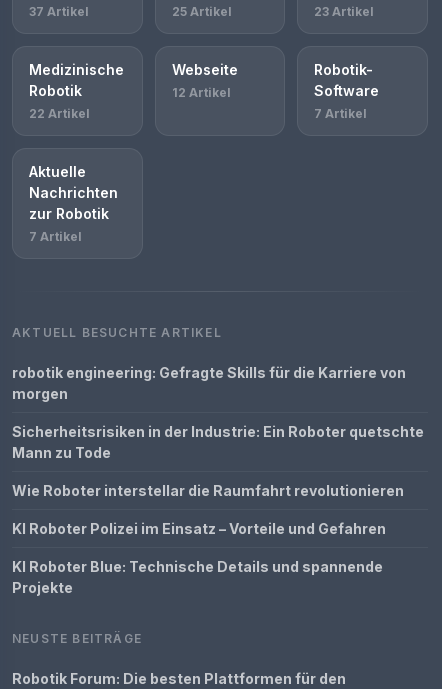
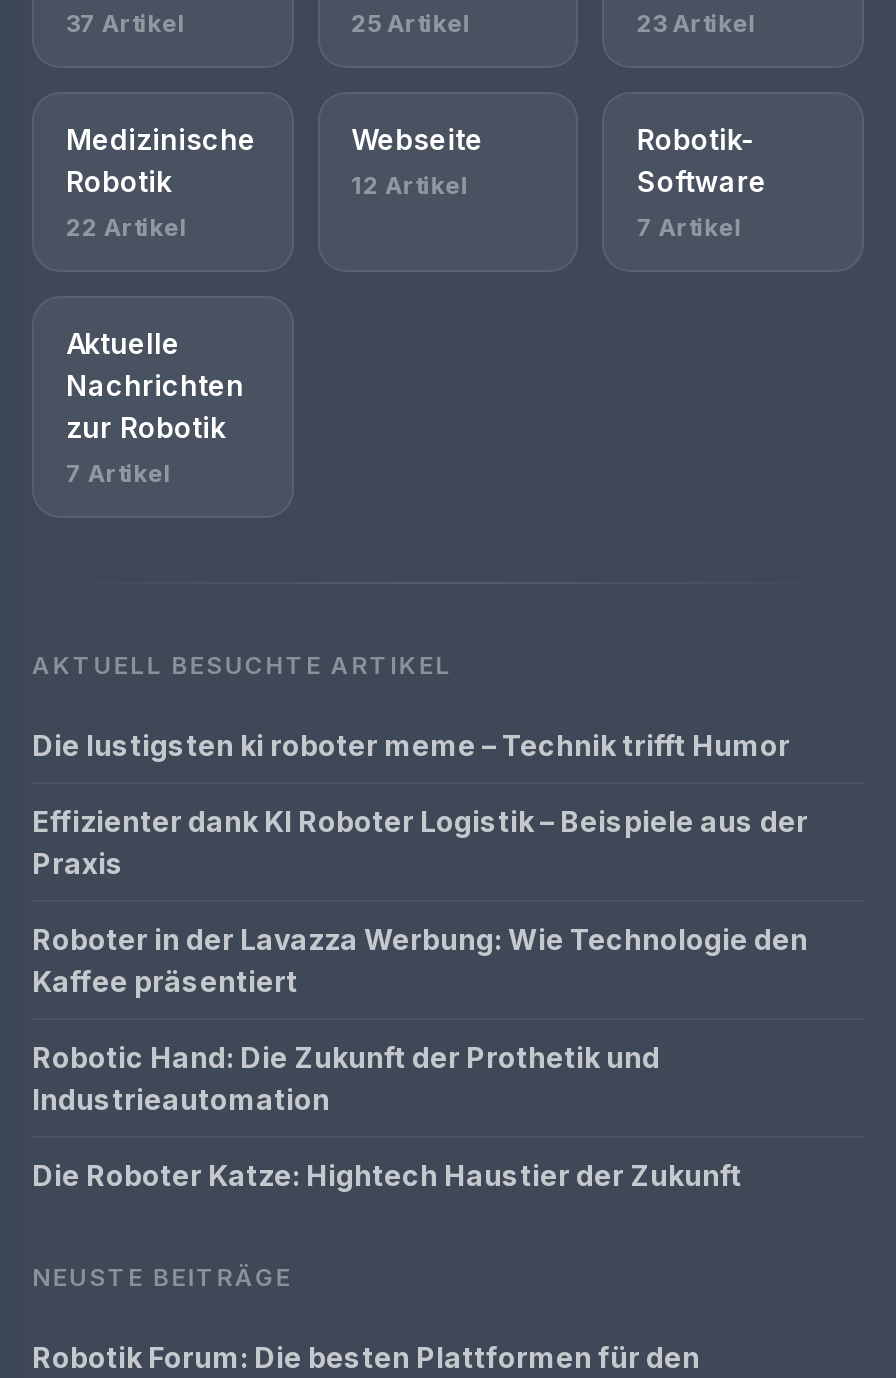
- robotik engineering: Gefragte Skills für die Karriere von
- morgen
+ Die lustigsten ki roboter meme – Technik trifft Humor

- Sicherheitsrisiken in der Industrie: Ein Roboter quetschte
- Mann zu Tode
+ Effizienter dank KI Roboter Logistik – Beispiele aus der
+ Praxis

- Wie Roboter interstellar die Raumfahrt revolutionieren
+ Roboter in der Lavazza Werbung: Wie Technologie den
+ Kaffee präsentiert

- KI Roboter Polizei im Einsatz – Vorteile und Gefahren
+ Robotic Hand: Die Zukunft der Prothetik und
+ Industrieautomation

- KI Roboter Blue: Technische Details und spannende
- Projekte
+ Die Roboter Katze: Hightech Haustier der Zukunft
